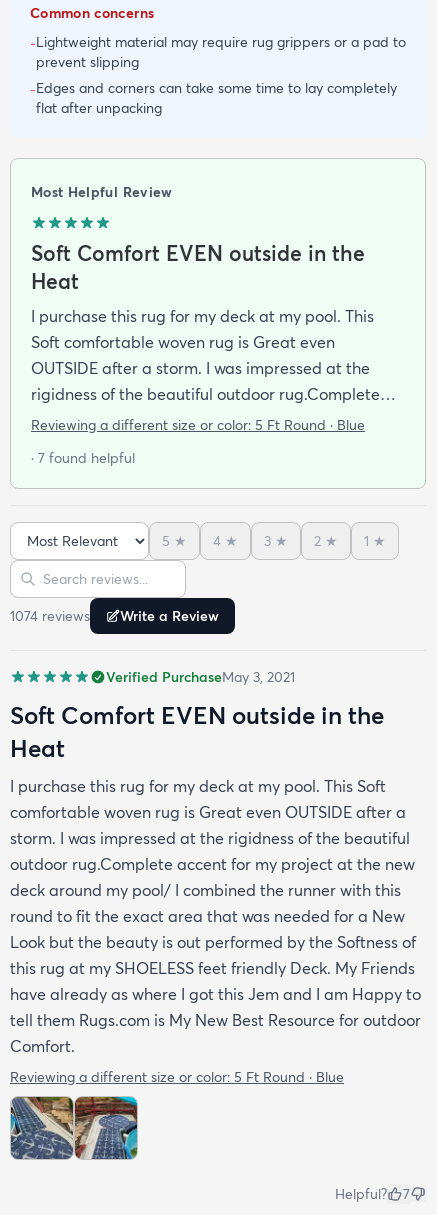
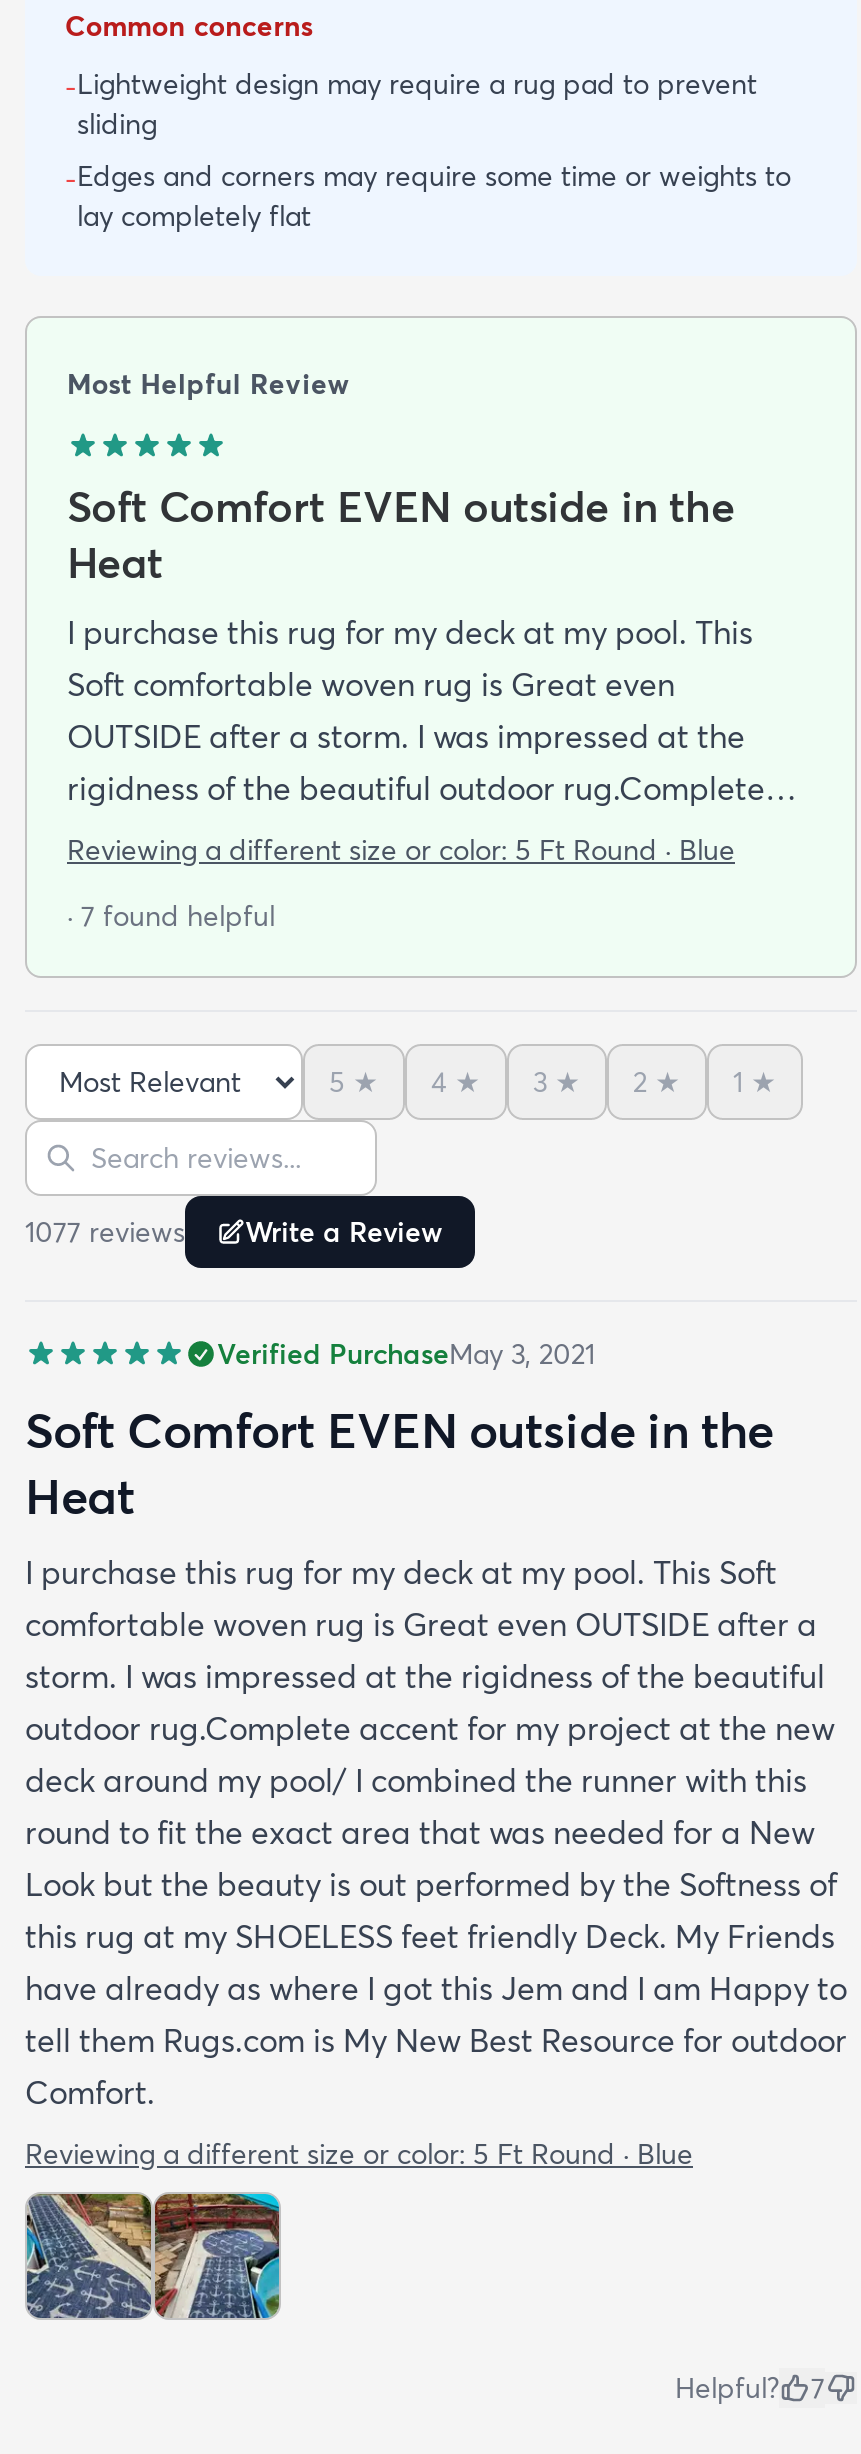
- -Lightweight material may require rug grippers or a pad to
- prevent slipping
- -Edges and corners can take some time to lay completely
- flat after unpacking
+ -Lightweight design may require a rug pad to prevent
+ sliding
+ -Edges and corners may require some time or weights to
+ lay completely flat

- 1074 reviews Write a Review
+ 1077 reviews Write a Review
